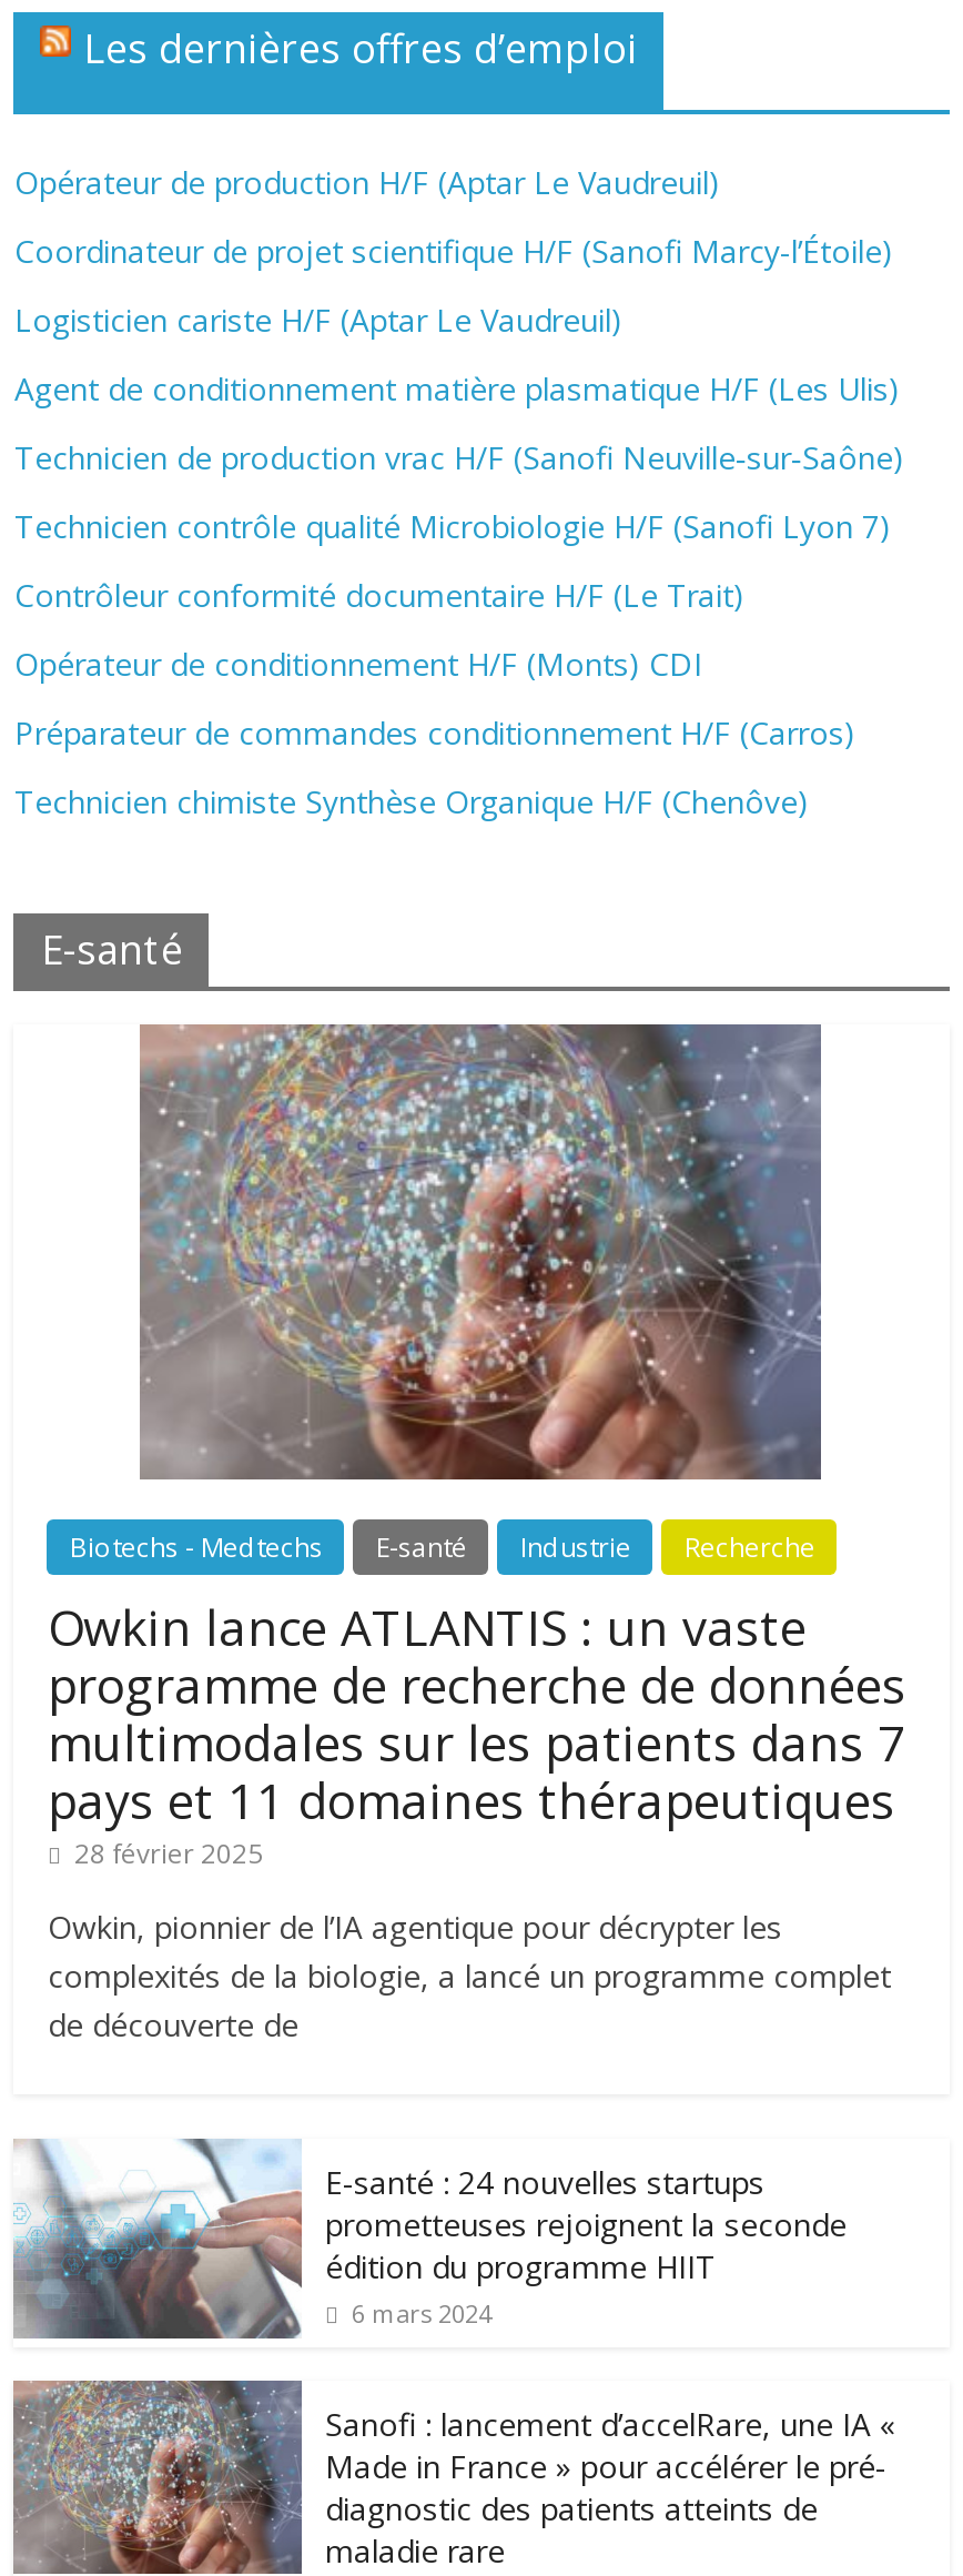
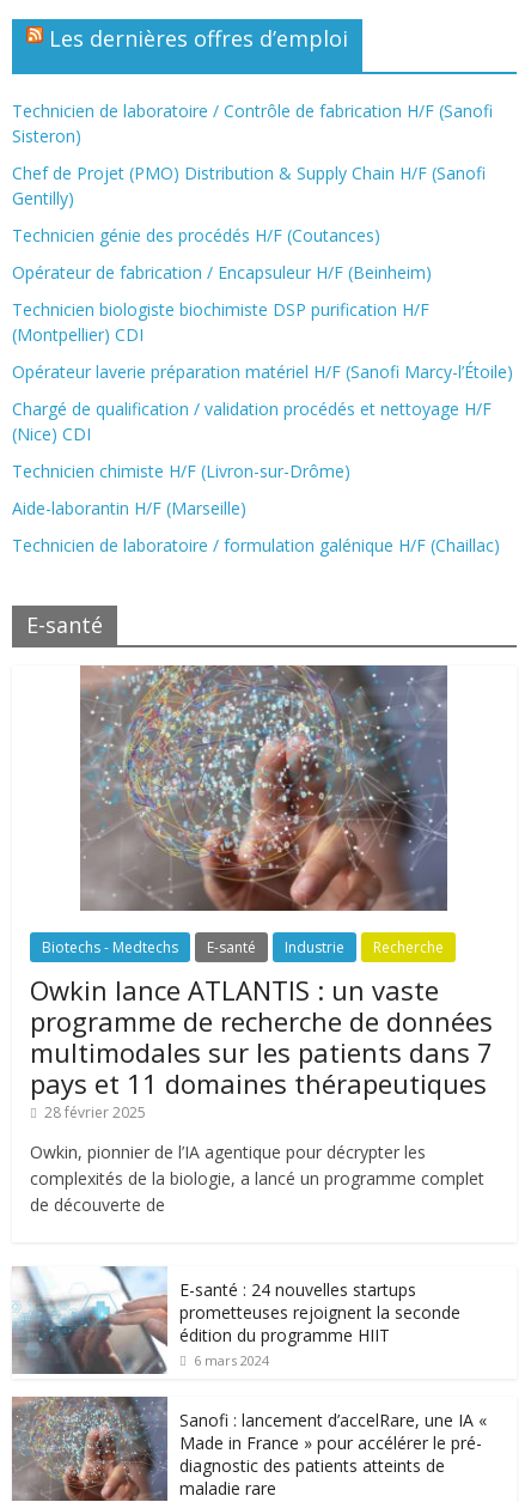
- Opérateur de production H/F (Aptar Le Vaudreuil)
+ Technicien de laboratoire / Contrôle de fabrication H/F (Sanofi
+ Sisteron)

- Coordinateur de projet scientifique H/F (Sanofi Marcy-l’Étoile)
+ Chef de Projet (PMO) Distribution & Supply Chain H/F (Sanofi
+ Gentilly)

- Logisticien cariste H/F (Aptar Le Vaudreuil)
+ Technicien génie des procédés H/F (Coutances)

- Agent de conditionnement matière plasmatique H/F (Les Ulis)
+ Opérateur de fabrication / Encapsuleur H/F (Beinheim)

- Technicien de production vrac H/F (Sanofi Neuville‑sur‑Saône)
+ Technicien biologiste biochimiste DSP purification H/F
+ (Montpellier) CDI

- Technicien contrôle qualité Microbiologie H/F (Sanofi Lyon 7)
+ Opérateur laverie préparation matériel H/F (Sanofi Marcy-l’Étoile)

- Contrôleur conformité documentaire H/F (Le Trait)
+ Chargé de qualification / validation procédés et nettoyage H/F
+ (Nice) CDI

- Opérateur de conditionnement H/F (Monts) CDI
+ Technicien chimiste H/F (Livron-sur-Drôme)

- Préparateur de commandes conditionnement H/F (Carros)
+ Aide-laborantin H/F (Marseille)

- Technicien chimiste Synthèse Organique H/F (Chenôve)
+ Technicien de laboratoire / formulation galénique H/F (Chaillac)
